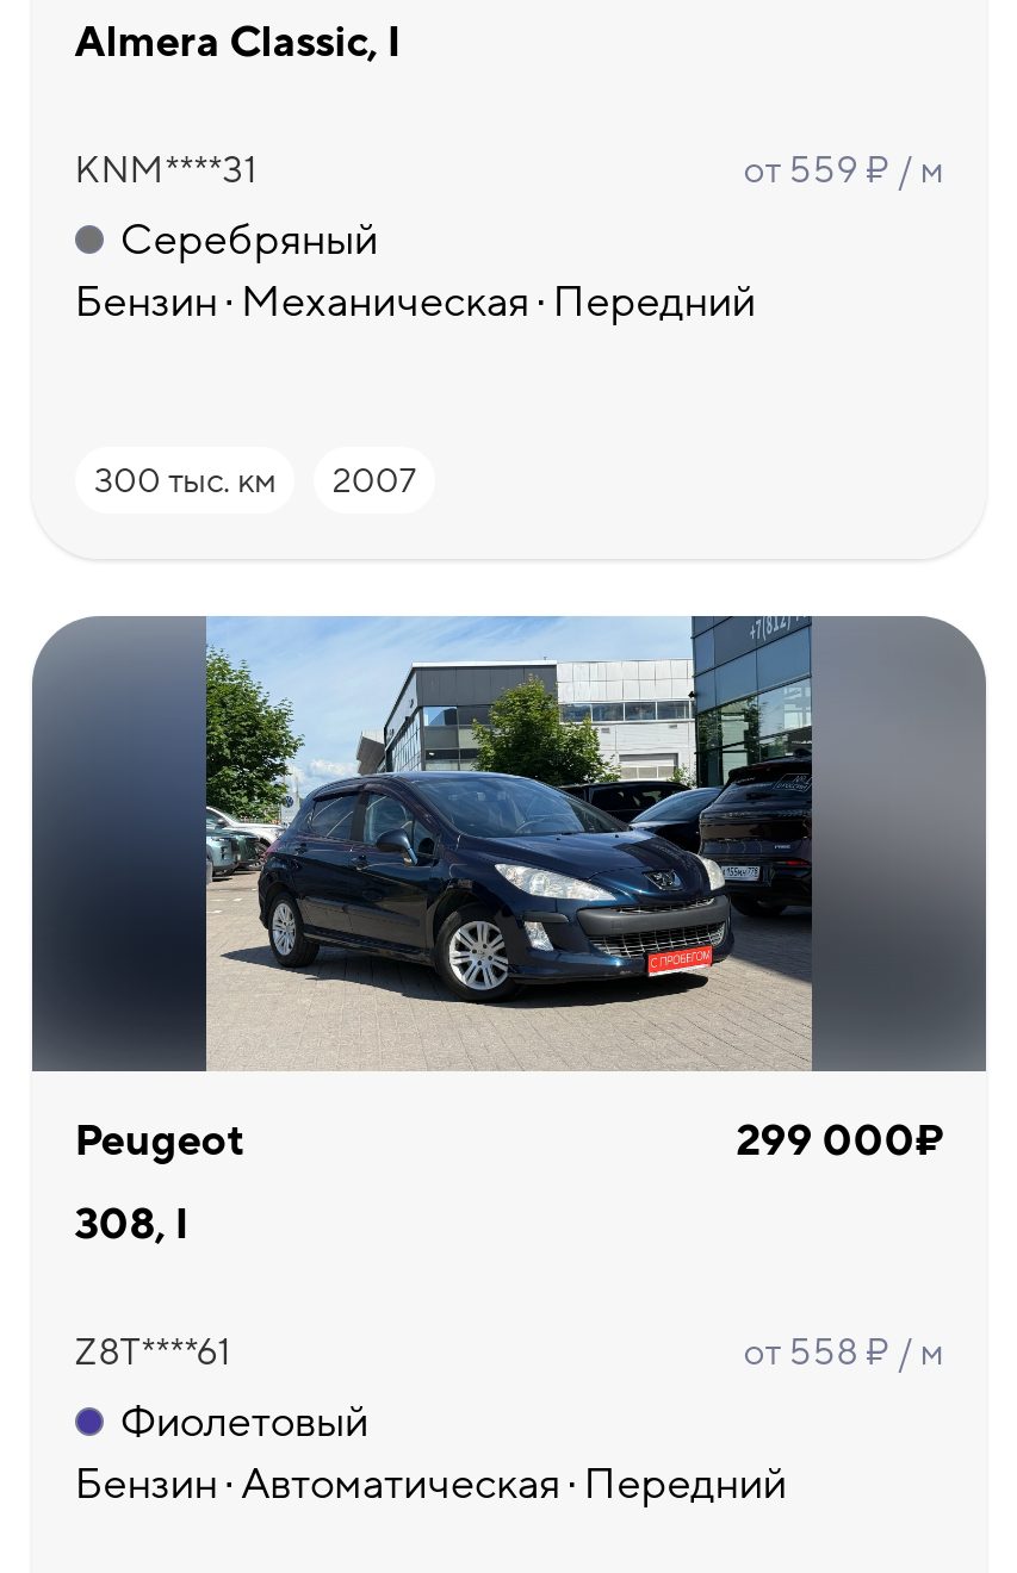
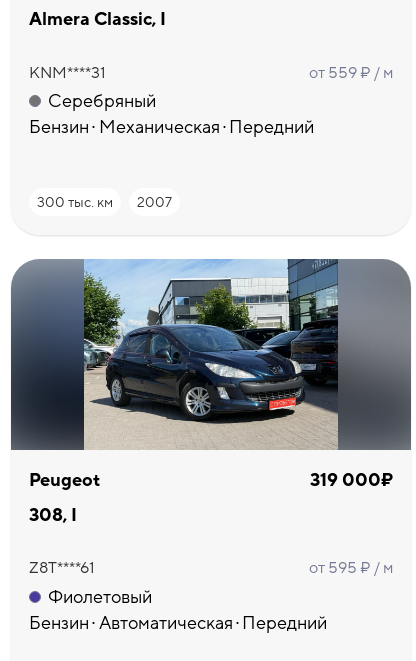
- 299 000₽
+ 319 000₽

- от 558 ₽ / м
+ от 595 ₽ / м
